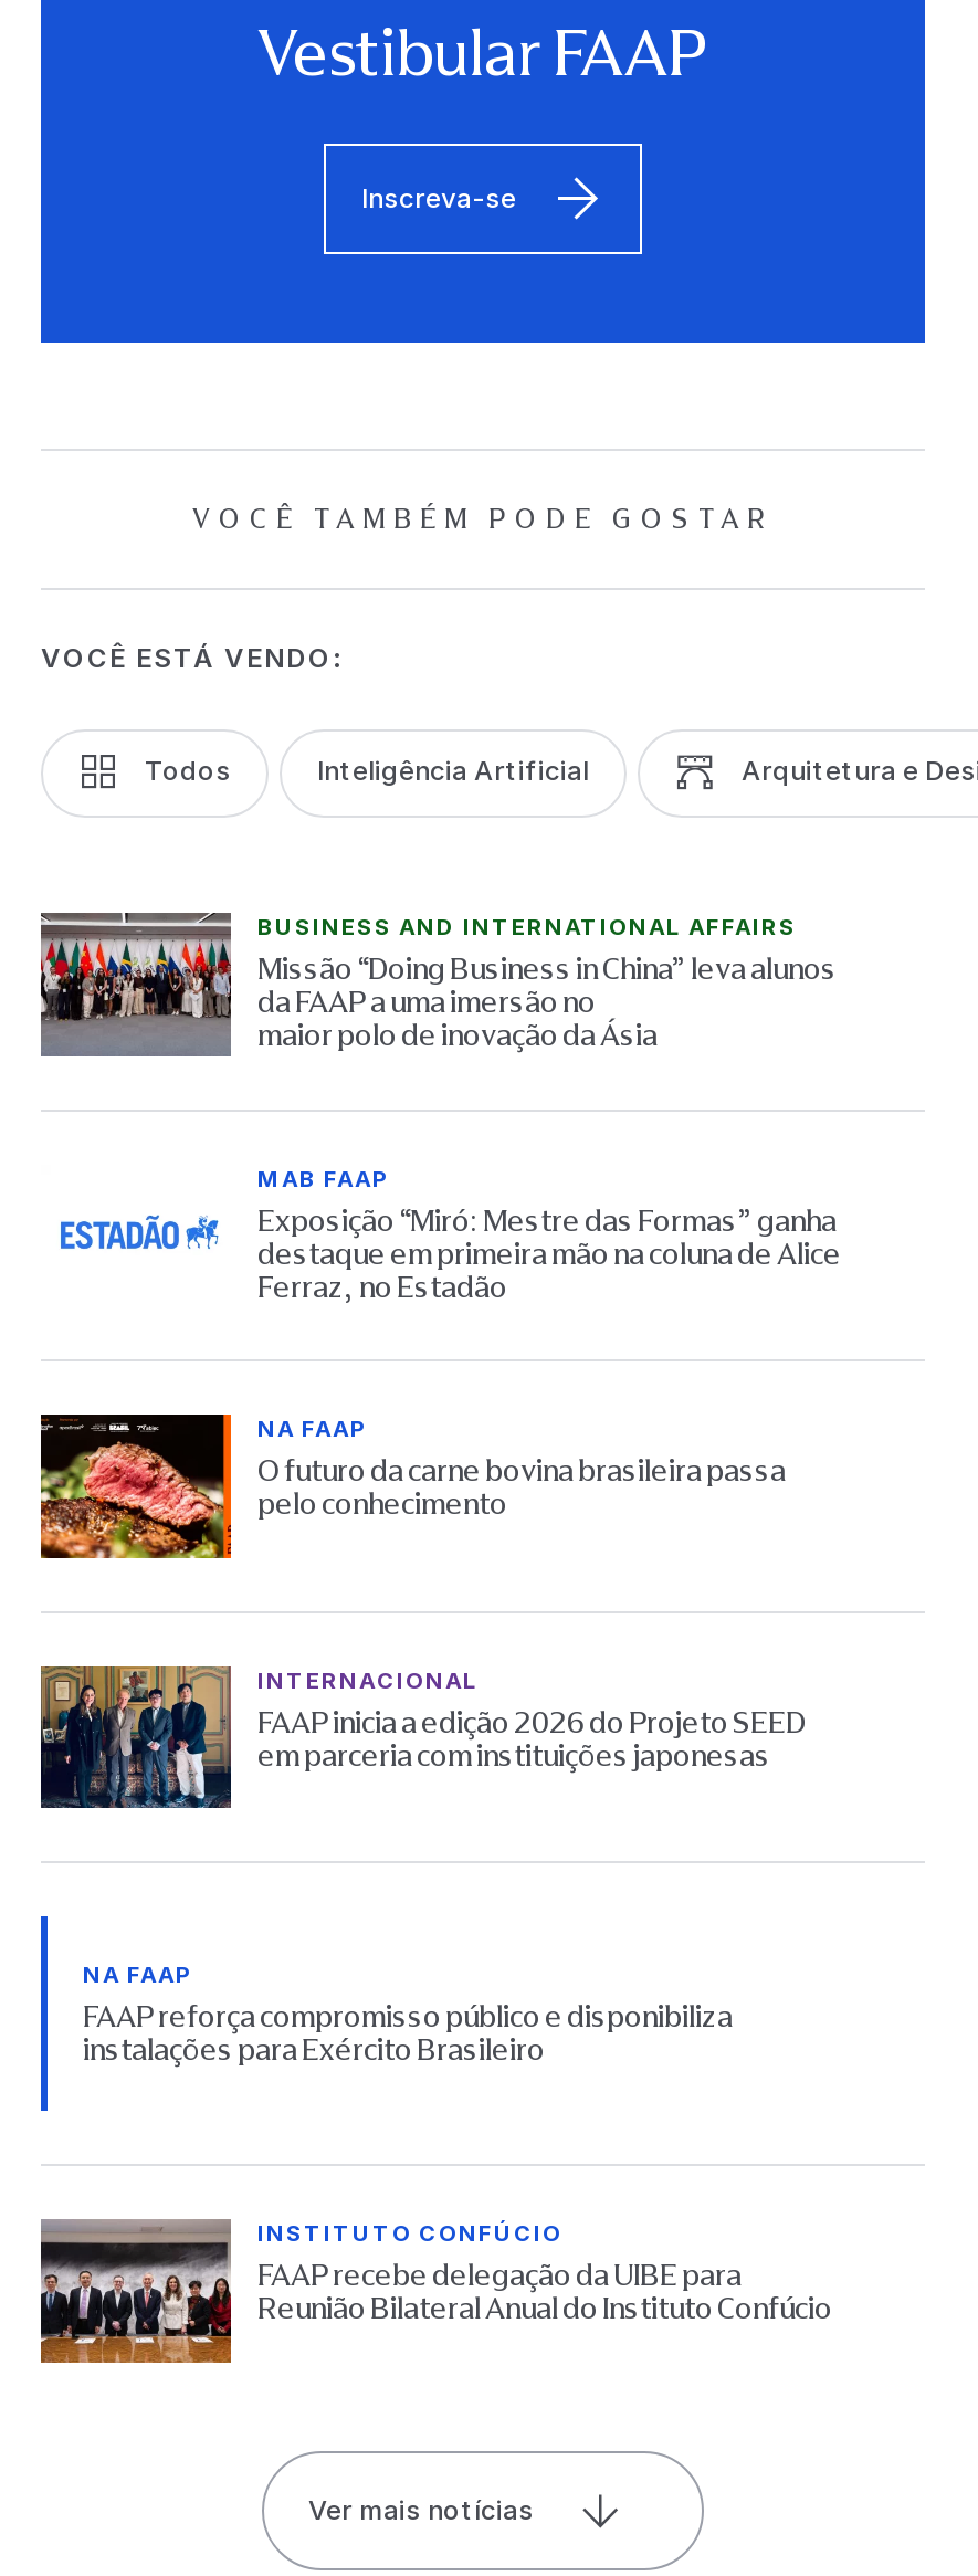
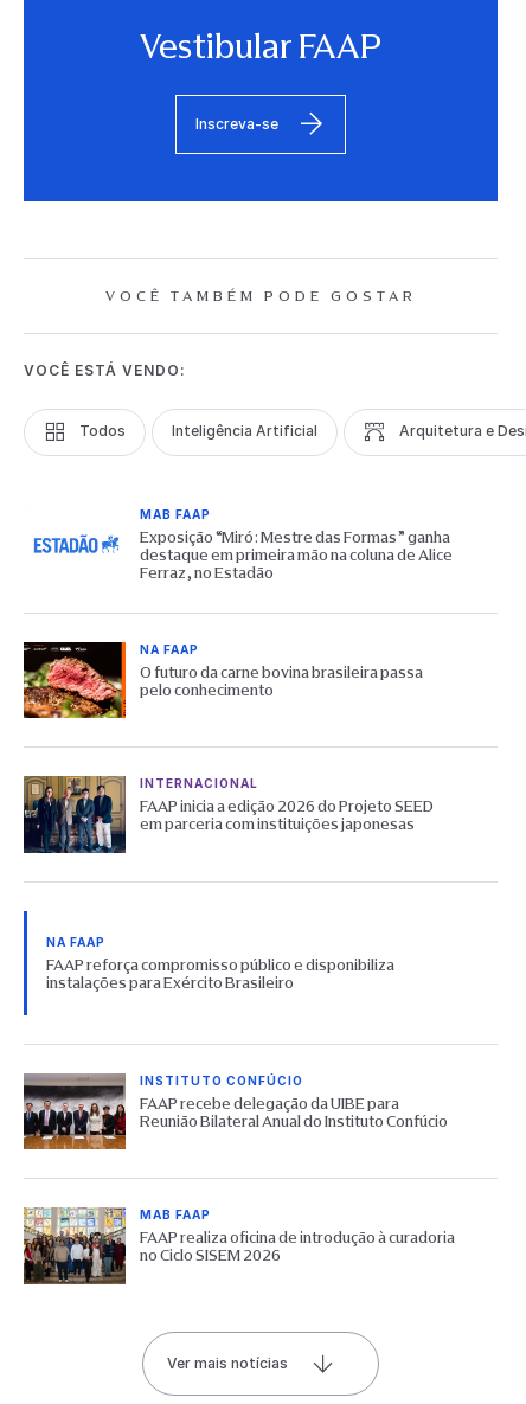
- [image]
- BUSINESS AND INTERNATIONAL AFFAIRS
- Missão “Doing Business in China” leva alunos
- da FAAP a uma imersão no
- maior polo de inovação da Ásia

moved up: [image] | MAB FAAP | Exposição “Miró: Mestre das Formas” ganha | ... | FAAP recebe delegação da UIBE para | Reunião Bilateral Anual do Instituto Confúcio

+ [image]
+ MAB FAAP
+ FAAP realiza oficina de introdução à curadoria
+ no Ciclo SISEM 2026
